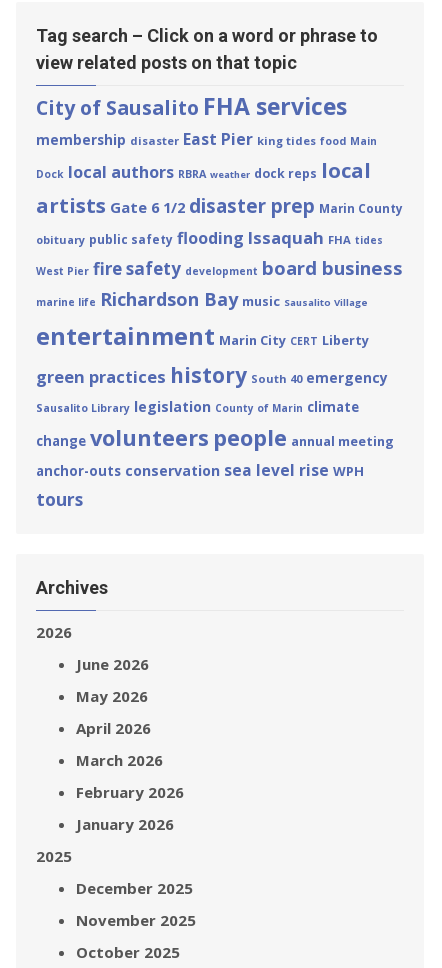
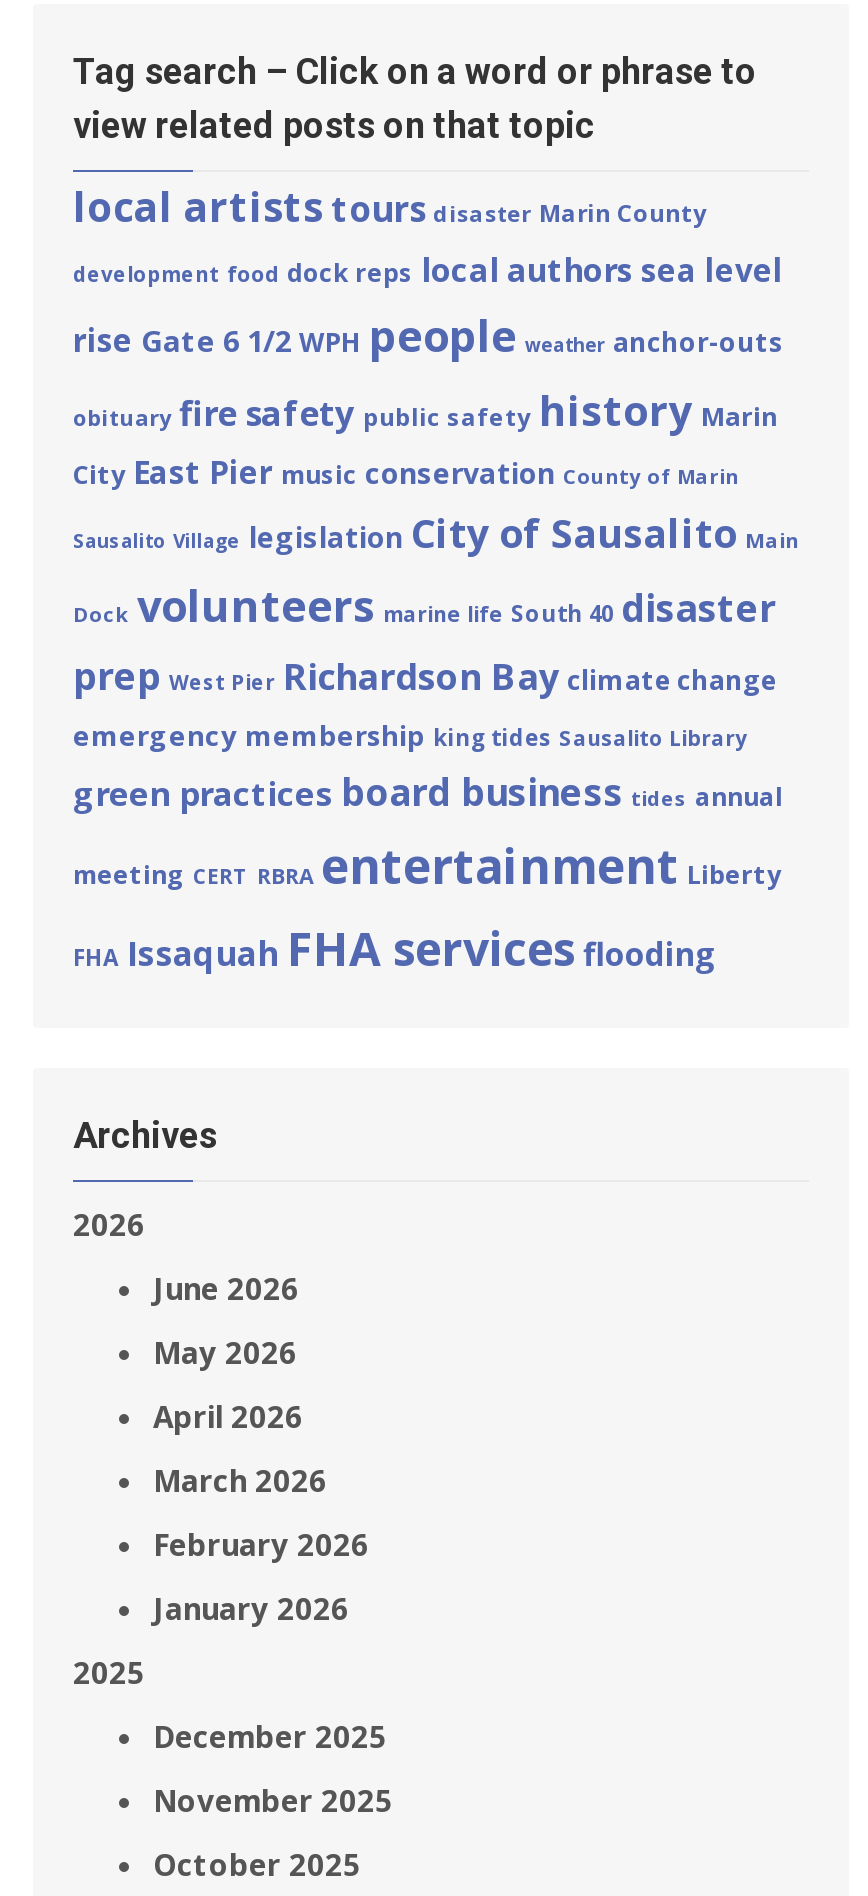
- City of Sausalito FHA services
- membership disaster East Pier king tides food Main
- Dock local authors RBRA weather dock reps local
- artists Gate 6 1/2 disaster prep Marin County
- obituary public safety flooding Issaquah FHA tides
- West Pier fire safety development board business
- marine life Richardson Bay music Sausalito Village
- entertainment Marin City CERT Liberty
- green practices history South 40 emergency
- Sausalito Library legislation County of Marin climate
- change volunteers people annual meeting
- anchor-outs conservation sea level rise WPH
- tours
+ local artists tours disaster Marin County
+ development food dock reps local authors sea level
+ rise Gate 6 1/2 WPH people weather anchor-outs
+ obituary fire safety public safety history Marin
+ City East Pier music conservation County of Marin
+ Sausalito Village legislation City of Sausalito Main
+ Dock volunteers marine life South 40 disaster
+ prep West Pier Richardson Bay climate change
+ emergency membership king tides Sausalito Library
+ green practices board business tides annual
+ meeting CERT RBRA entertainment Liberty
+ FHA Issaquah FHA services flooding
